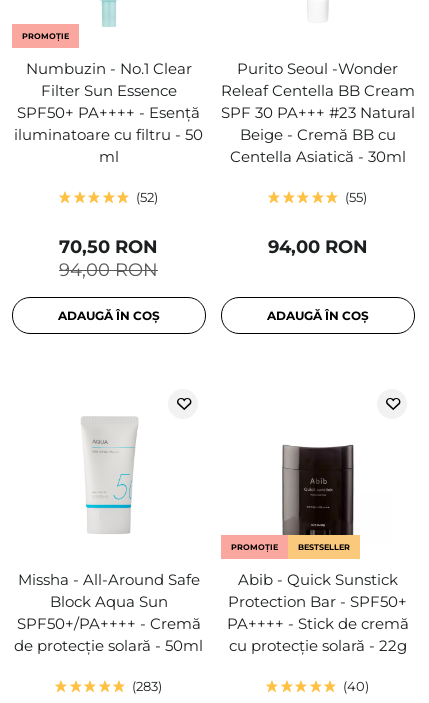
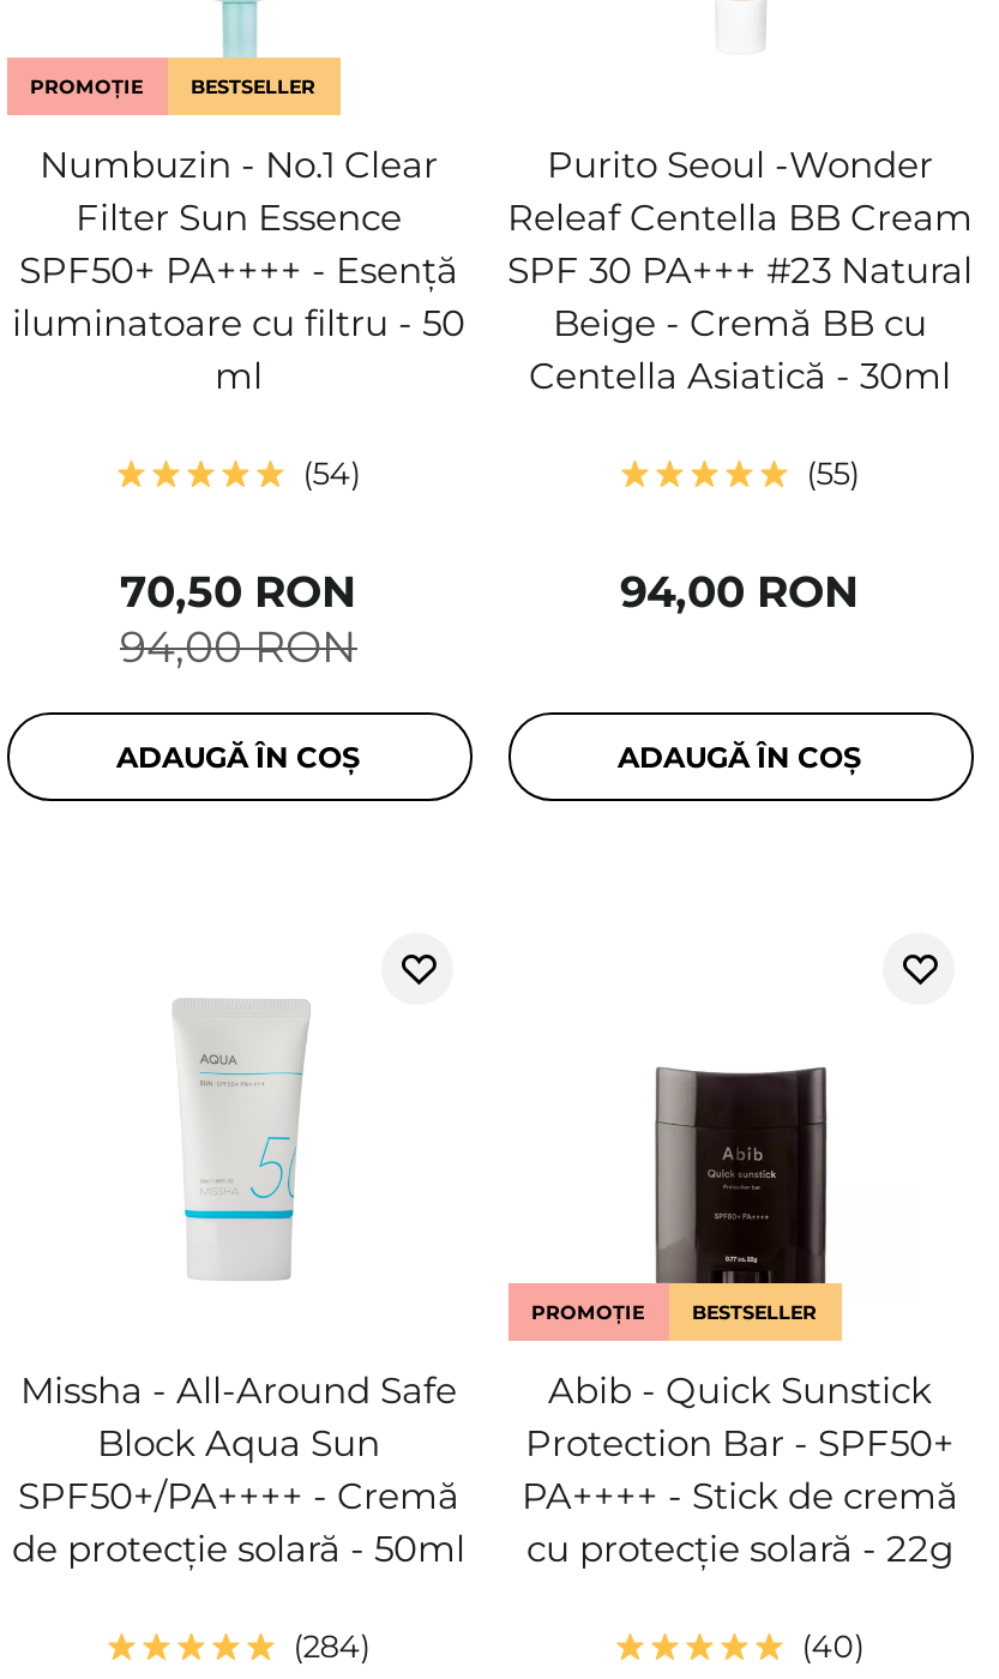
+ BESTSELLER

- 52
+ 54

- 283
+ 284
